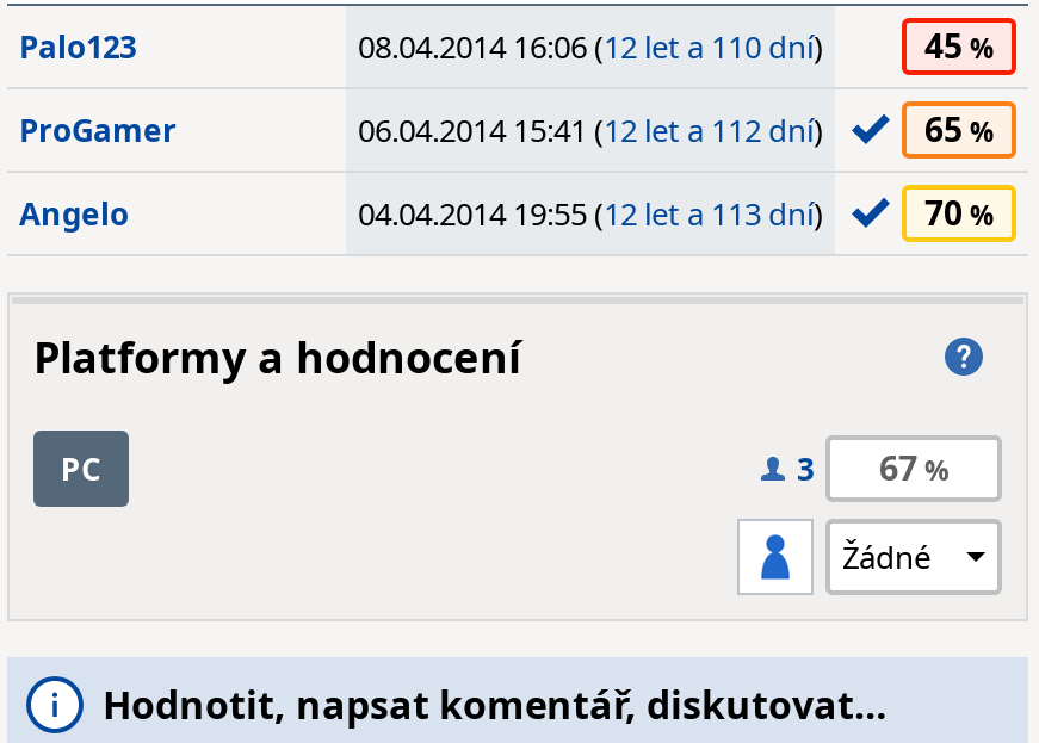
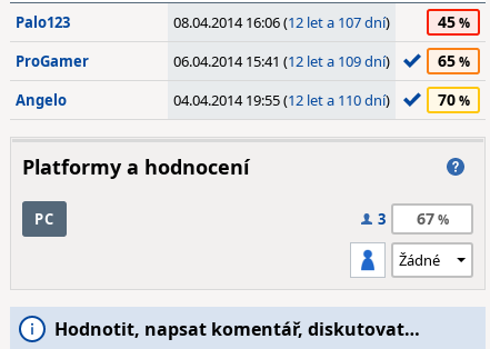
- 08.04.2014 16:06 (12 let a 110 dní)
+ 08.04.2014 16:06 (12 let a 107 dní)

- 06.04.2014 15:41 (12 let a 112 dní)
+ 06.04.2014 15:41 (12 let a 109 dní)

- 04.04.2014 19:55 (12 let a 113 dní)
+ 04.04.2014 19:55 (12 let a 110 dní)
